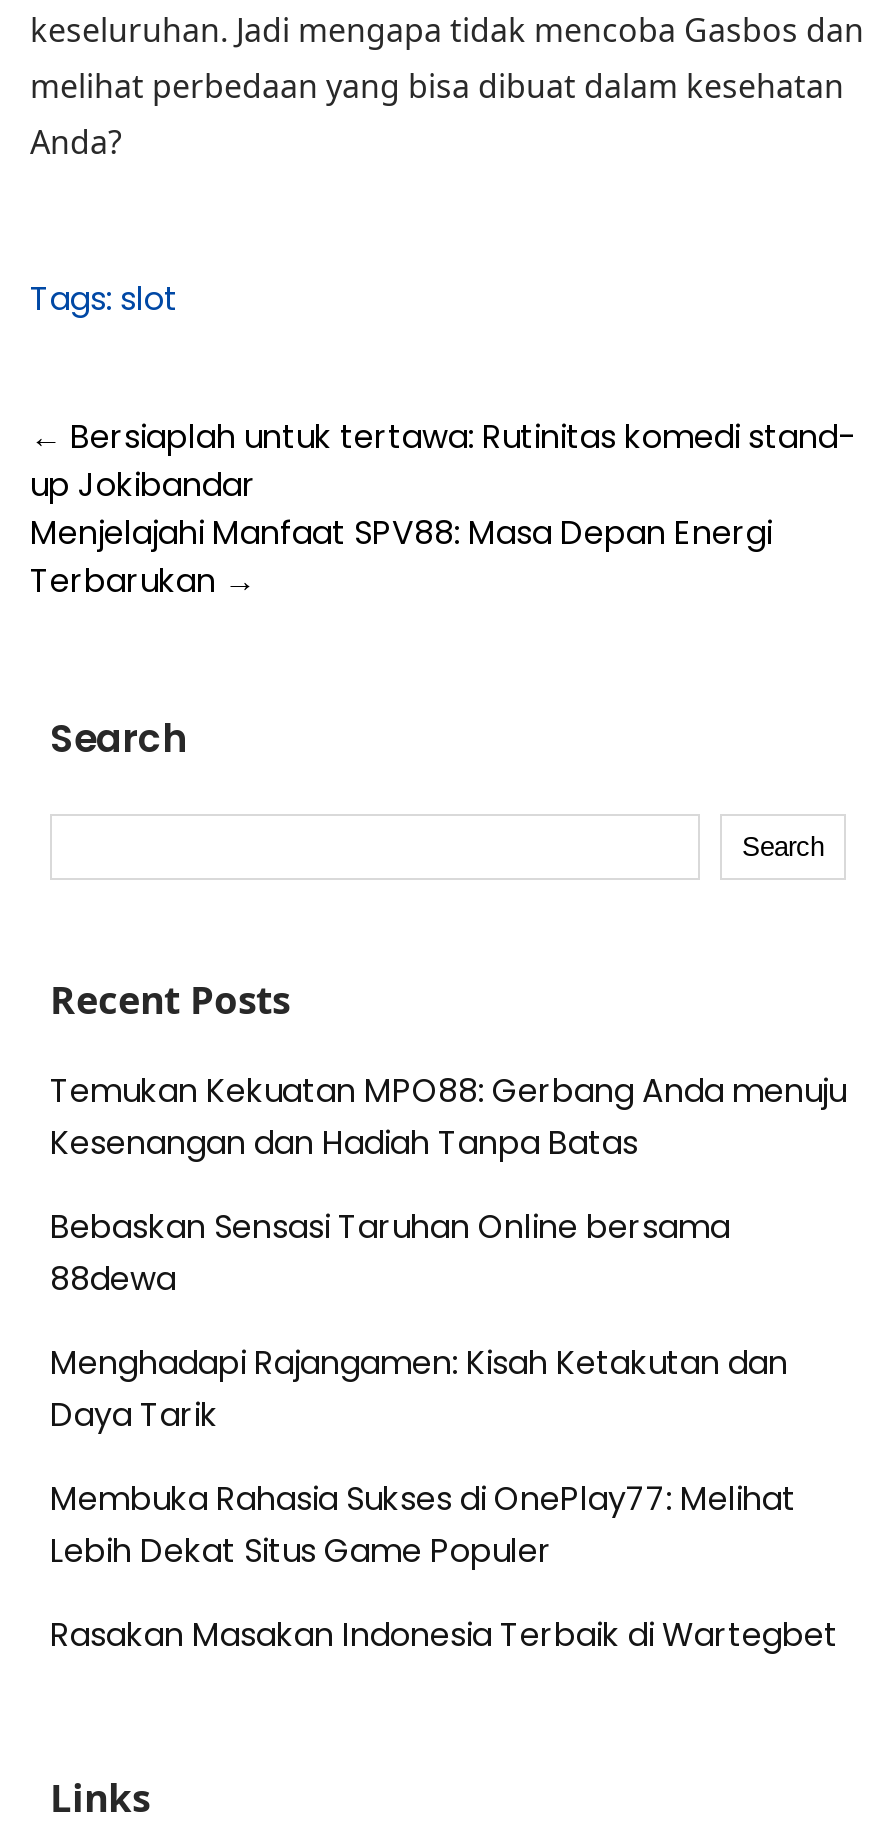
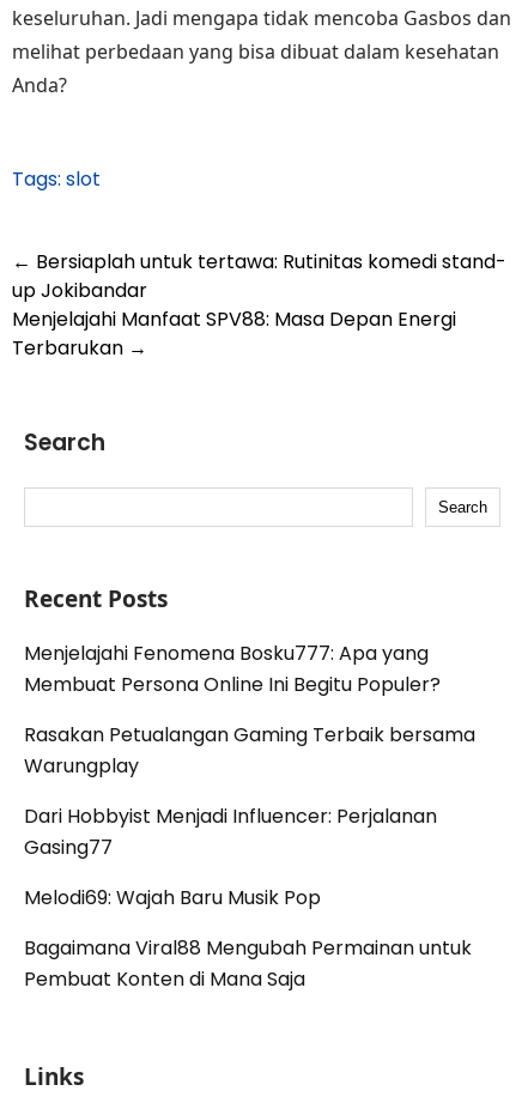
- Temukan Kekuatan MPO88: Gerbang Anda menuju
- Kesenangan dan Hadiah Tanpa Batas
+ Menjelajahi Fenomena Bosku777: Apa yang
+ Membuat Persona Online Ini Begitu Populer?

- Bebaskan Sensasi Taruhan Online bersama
- 88dewa
+ Rasakan Petualangan Gaming Terbaik bersama
+ Warungplay

- Menghadapi Rajangamen: Kisah Ketakutan dan
- Daya Tarik
+ Dari Hobbyist Menjadi Influencer: Perjalanan
+ Gasing77

- Membuka Rahasia Sukses di OnePlay77: Melihat
- Lebih Dekat Situs Game Populer
+ Melodi69: Wajah Baru Musik Pop

- Rasakan Masakan Indonesia Terbaik di Wartegbet
+ Bagaimana Viral88 Mengubah Permainan untuk
+ Pembuat Konten di Mana Saja
